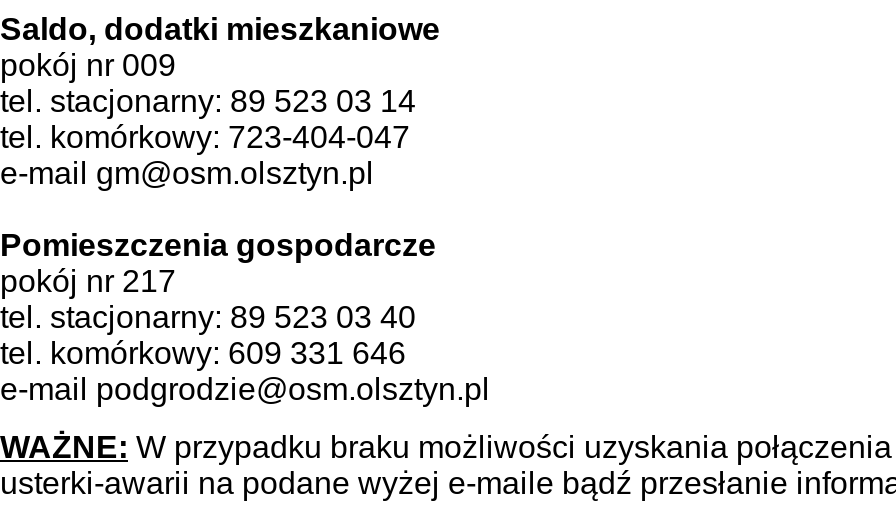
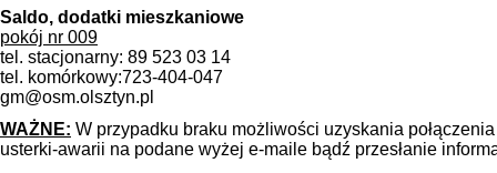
- tel. komórkowy: 723-404-047
- e-mail gm@osm.olsztyn.pl
- Pomieszczenia gospodarcze
- pokój nr 217
- tel. stacjonarny: 89 523 03 40
- tel. komórkowy: 609 331 646
- e-mail podgrodzie@osm.olsztyn.pl
+ tel. komórkowy:723-404-047
+ gm@osm.olsztyn.pl
